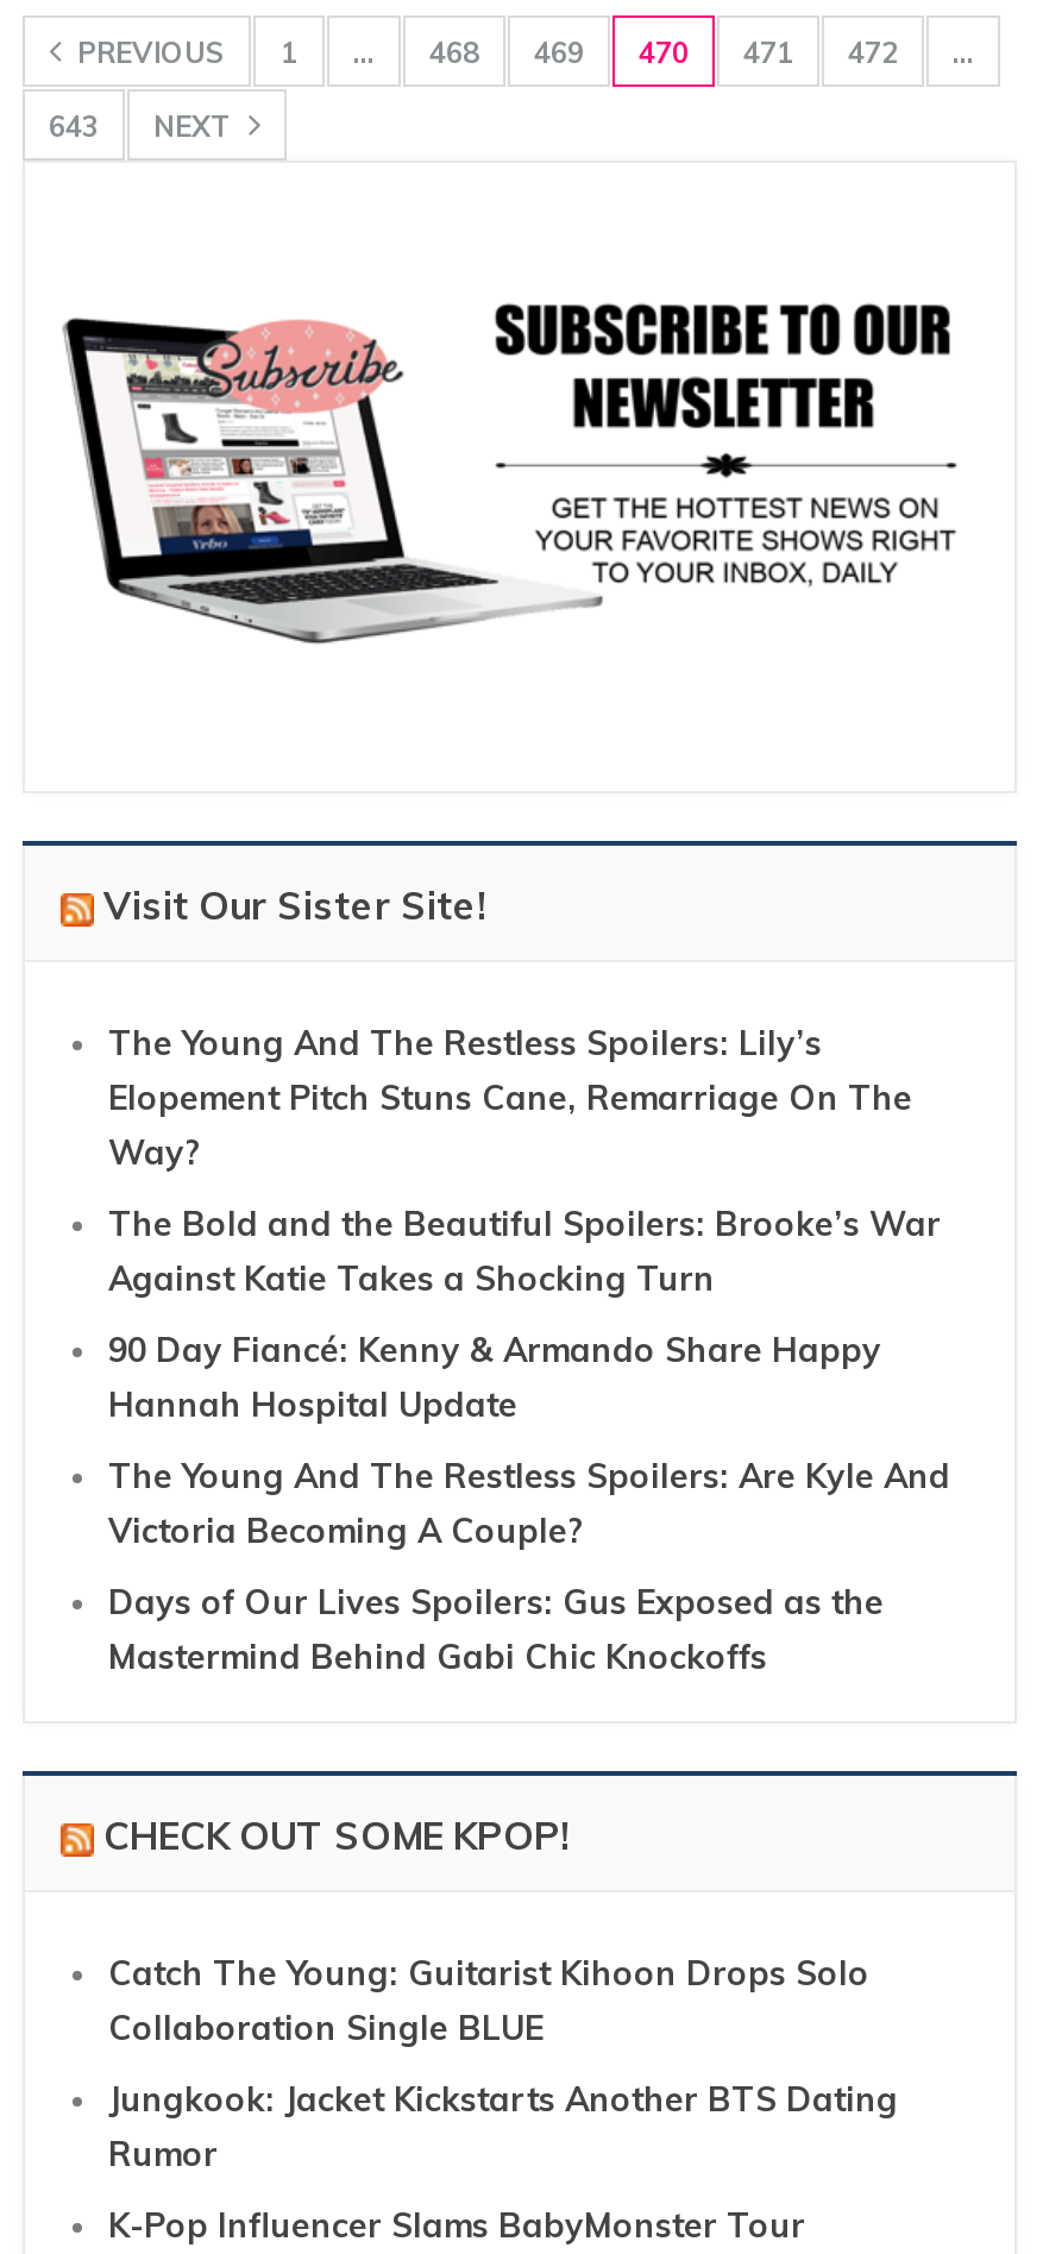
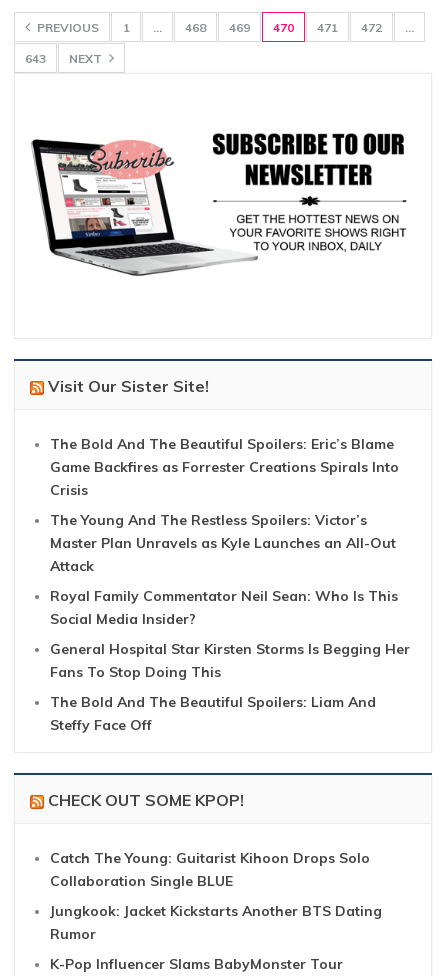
- The Young And The Restless Spoilers: Lily’s
- Elopement Pitch Stuns Cane, Remarriage On The
- Way?
+ The Bold And The Beautiful Spoilers: Eric’s Blame
+ Game Backfires as Forrester Creations Spirals Into
+ Crisis

- The Bold and the Beautiful Spoilers: Brooke’s War
- Against Katie Takes a Shocking Turn
+ The Young And The Restless Spoilers: Victor’s
+ Master Plan Unravels as Kyle Launches an All-Out
+ Attack

- 90 Day Fiancé: Kenny & Armando Share Happy
- Hannah Hospital Update
+ Royal Family Commentator Neil Sean: Who Is This
+ Social Media Insider?

- The Young And The Restless Spoilers: Are Kyle And
- Victoria Becoming A Couple?
+ General Hospital Star Kirsten Storms Is Begging Her
+ Fans To Stop Doing This

- Days of Our Lives Spoilers: Gus Exposed as the
- Mastermind Behind Gabi Chic Knockoffs
+ The Bold And The Beautiful Spoilers: Liam And
+ Steffy Face Off
